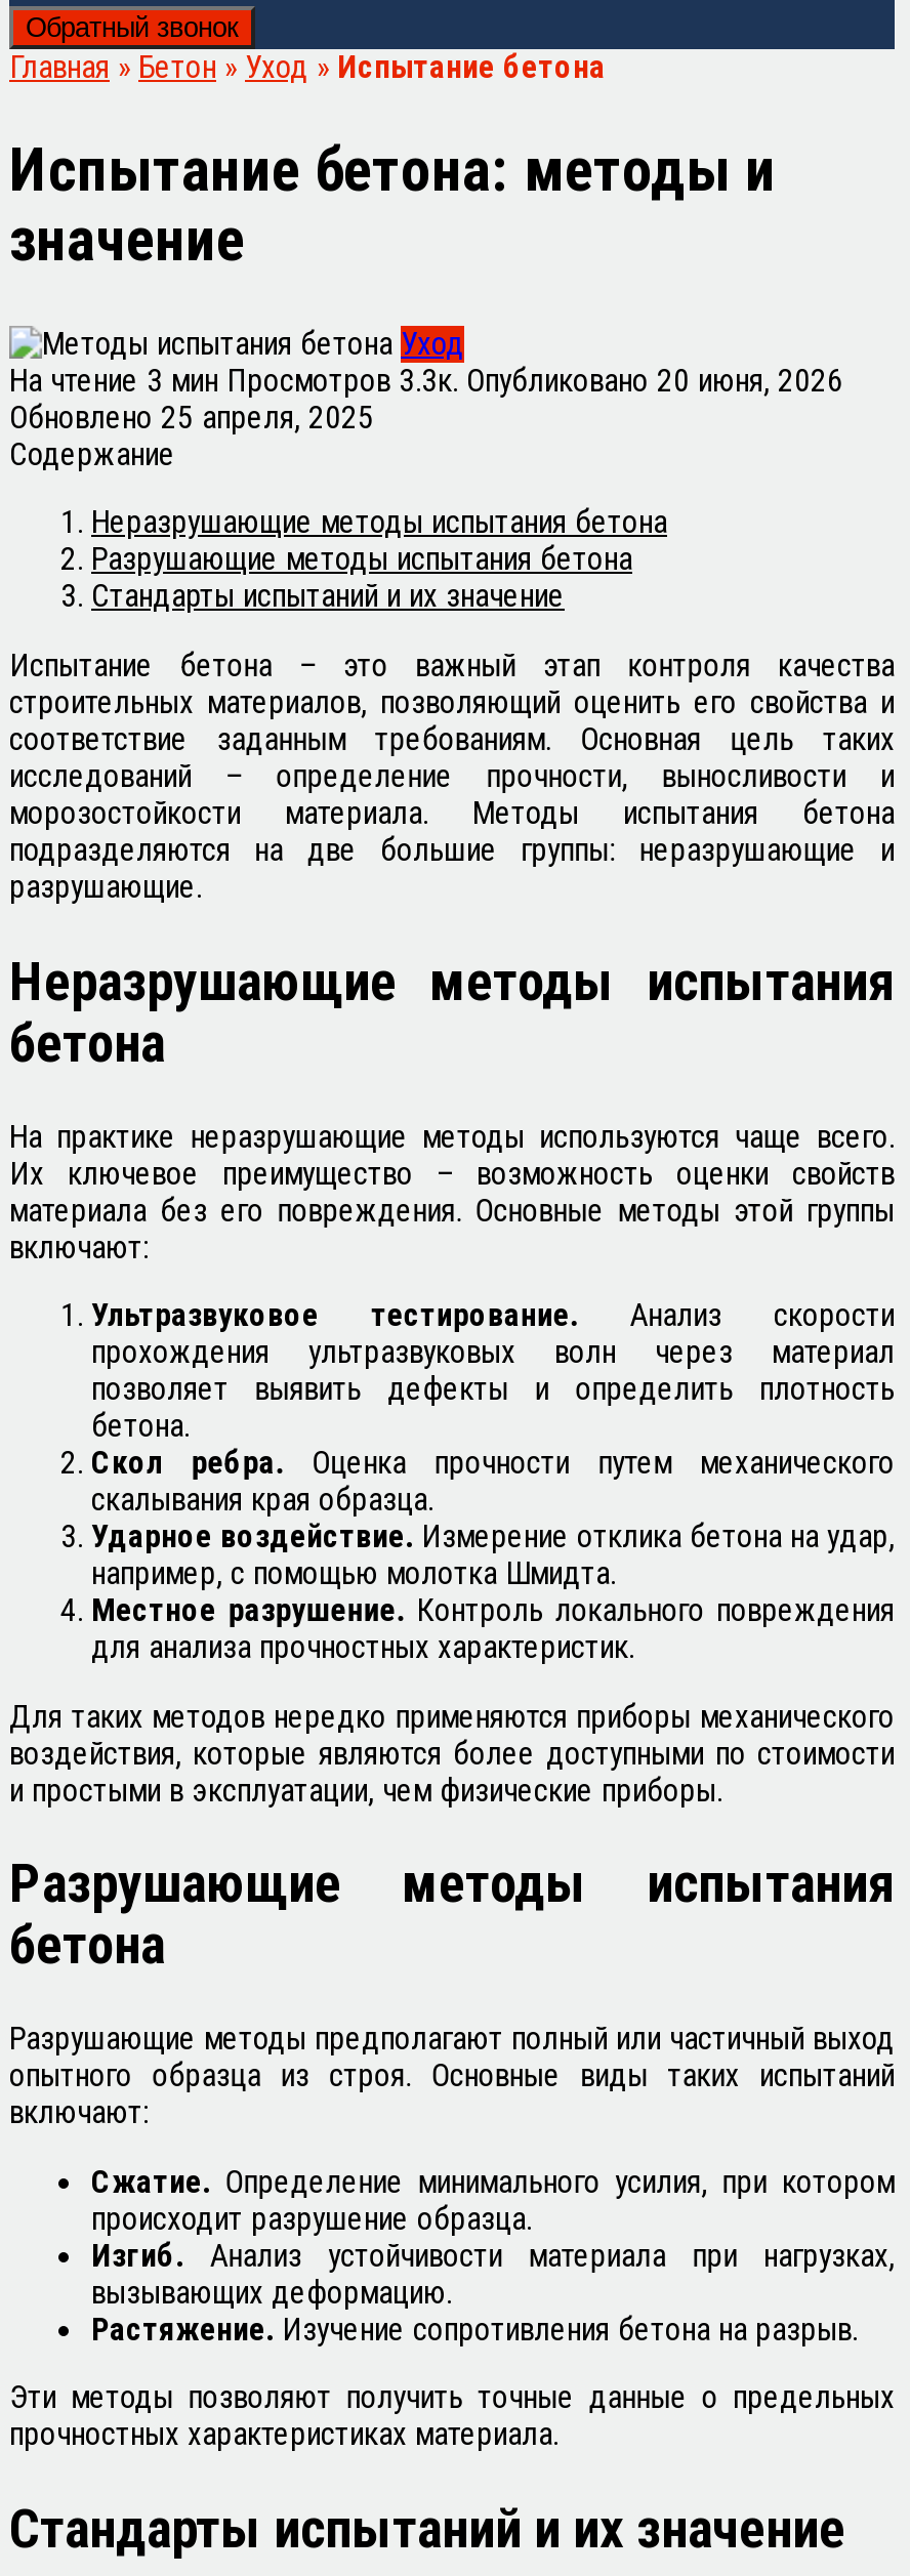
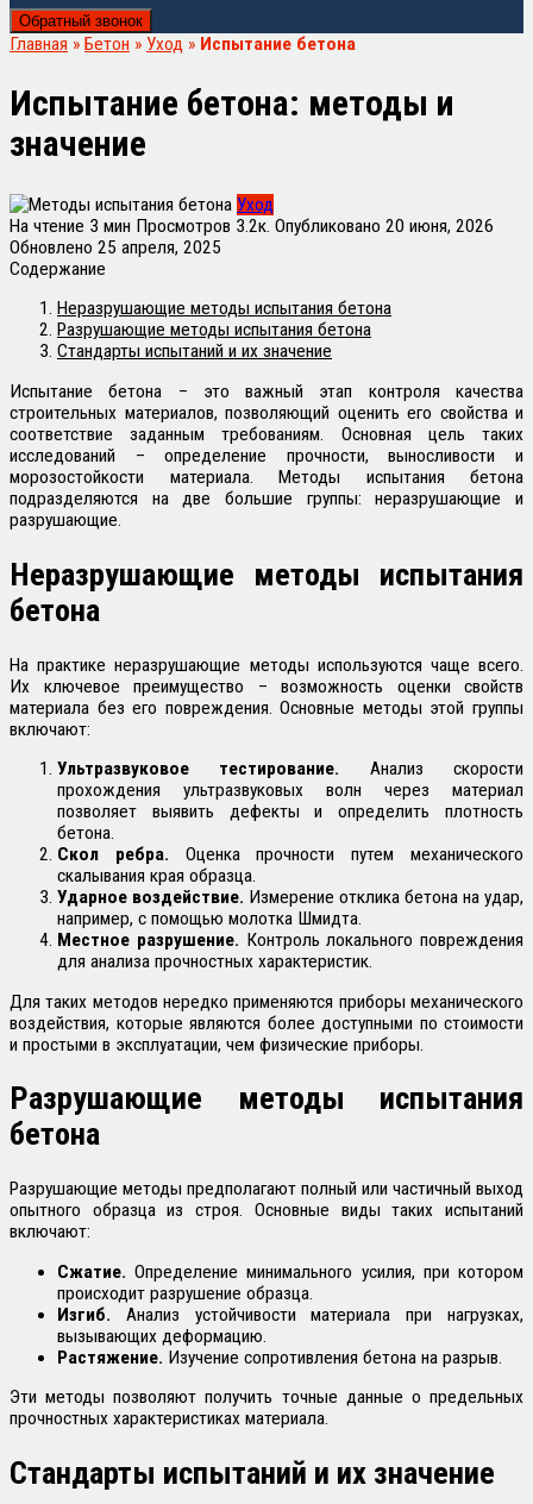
- На чтение 3 мин Просмотров 3.3к. Опубликовано 20 июня, 2026
+ На чтение 3 мин Просмотров 3.2к. Опубликовано 20 июня, 2026
